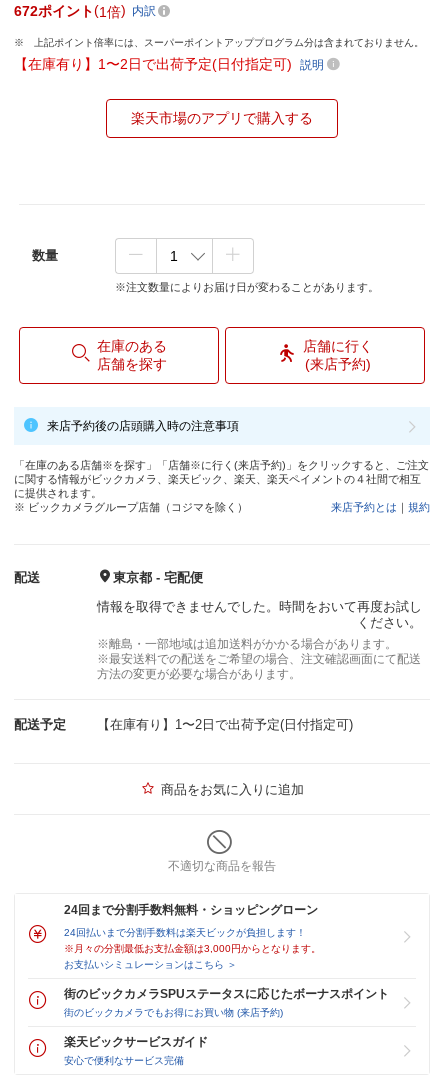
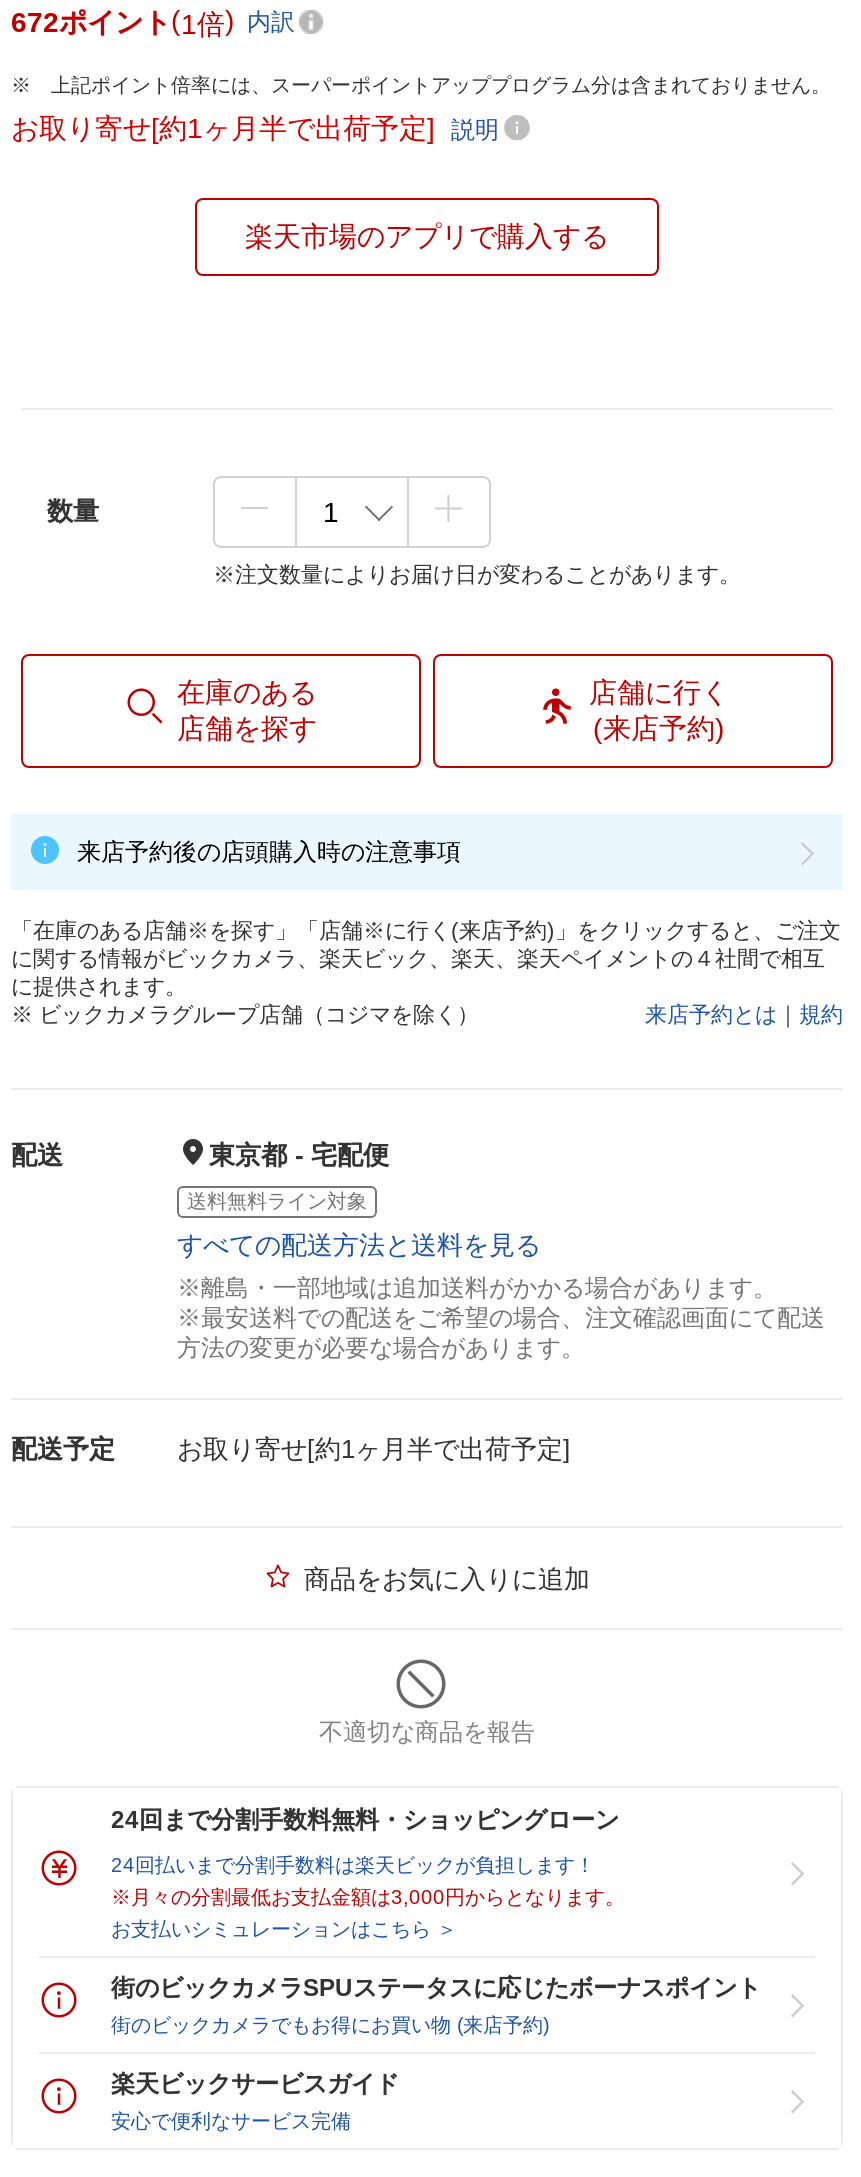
- 【在庫有り】1〜2日で出荷予定(日付指定可)説明
+ お取り寄せ[約1ヶ月半で出荷予定]説明

- 情報を取得できませんでした。時間をおいて再度お試し
- ください。
+ 送料無料ライン対象
+ すべての配送方法と送料を見る

- 【在庫有り】1〜2日で出荷予定(日付指定可)
+ お取り寄せ[約1ヶ月半で出荷予定]
